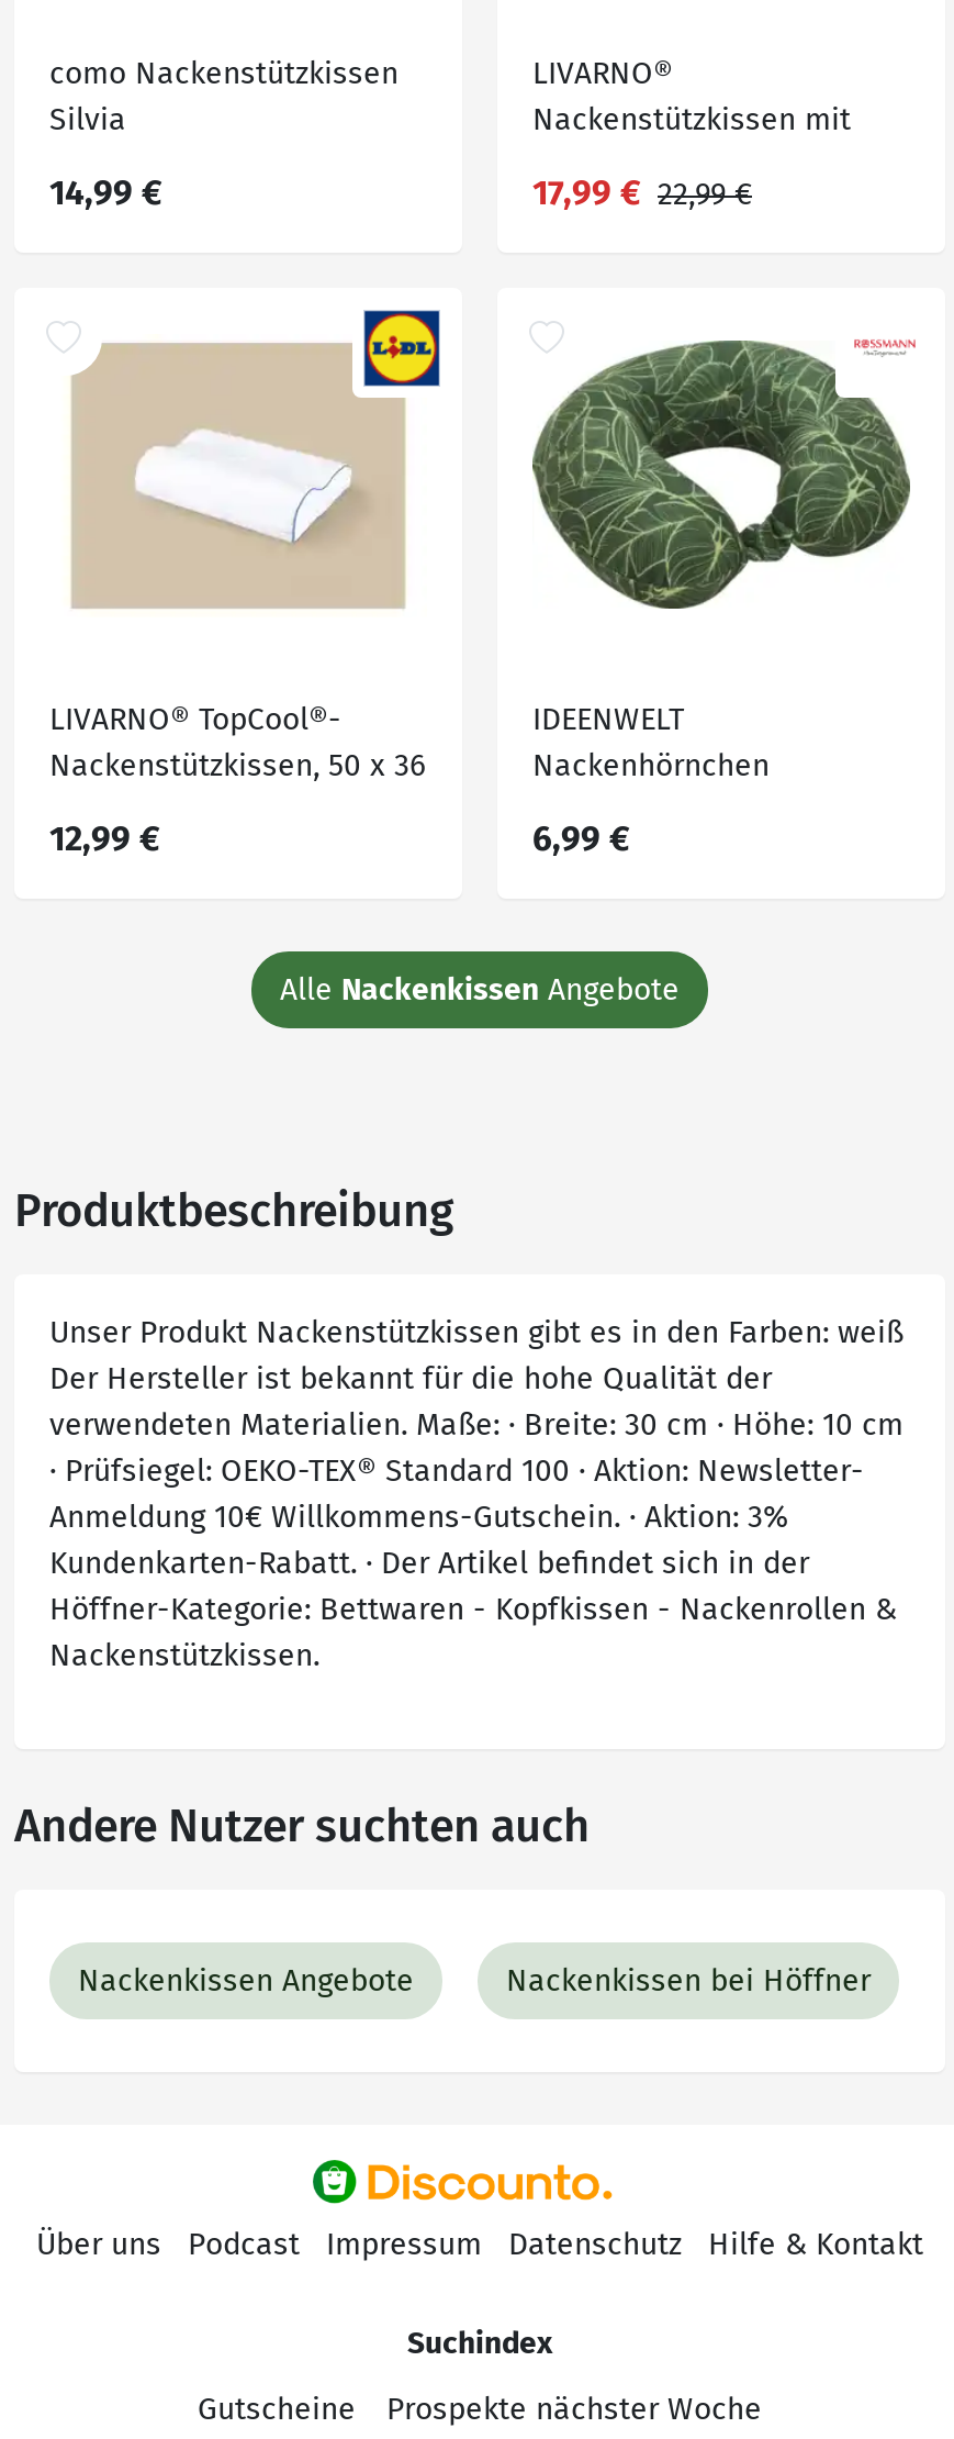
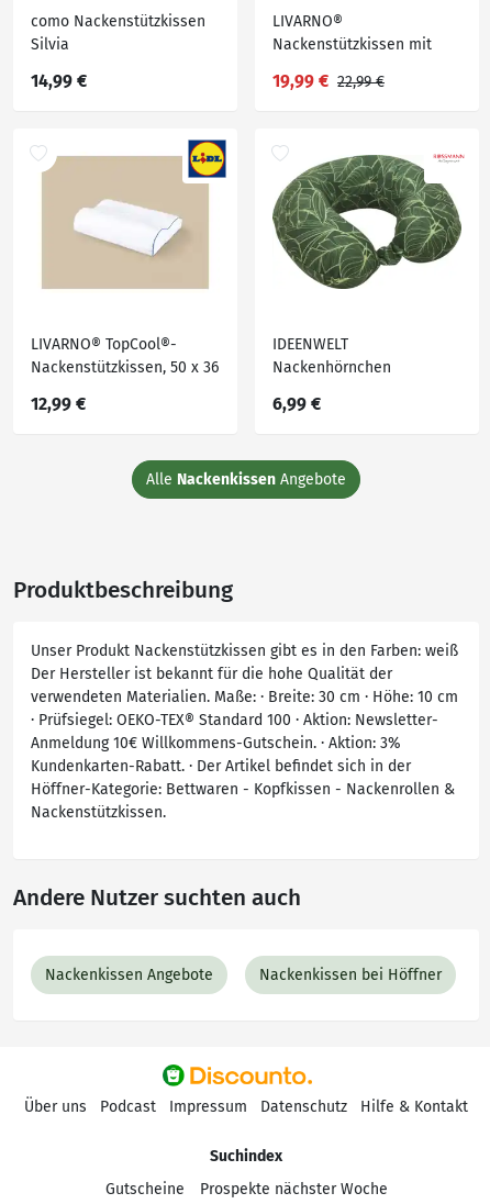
- 17,99 € 22,99 €
+ 19,99 € 22,99 €
